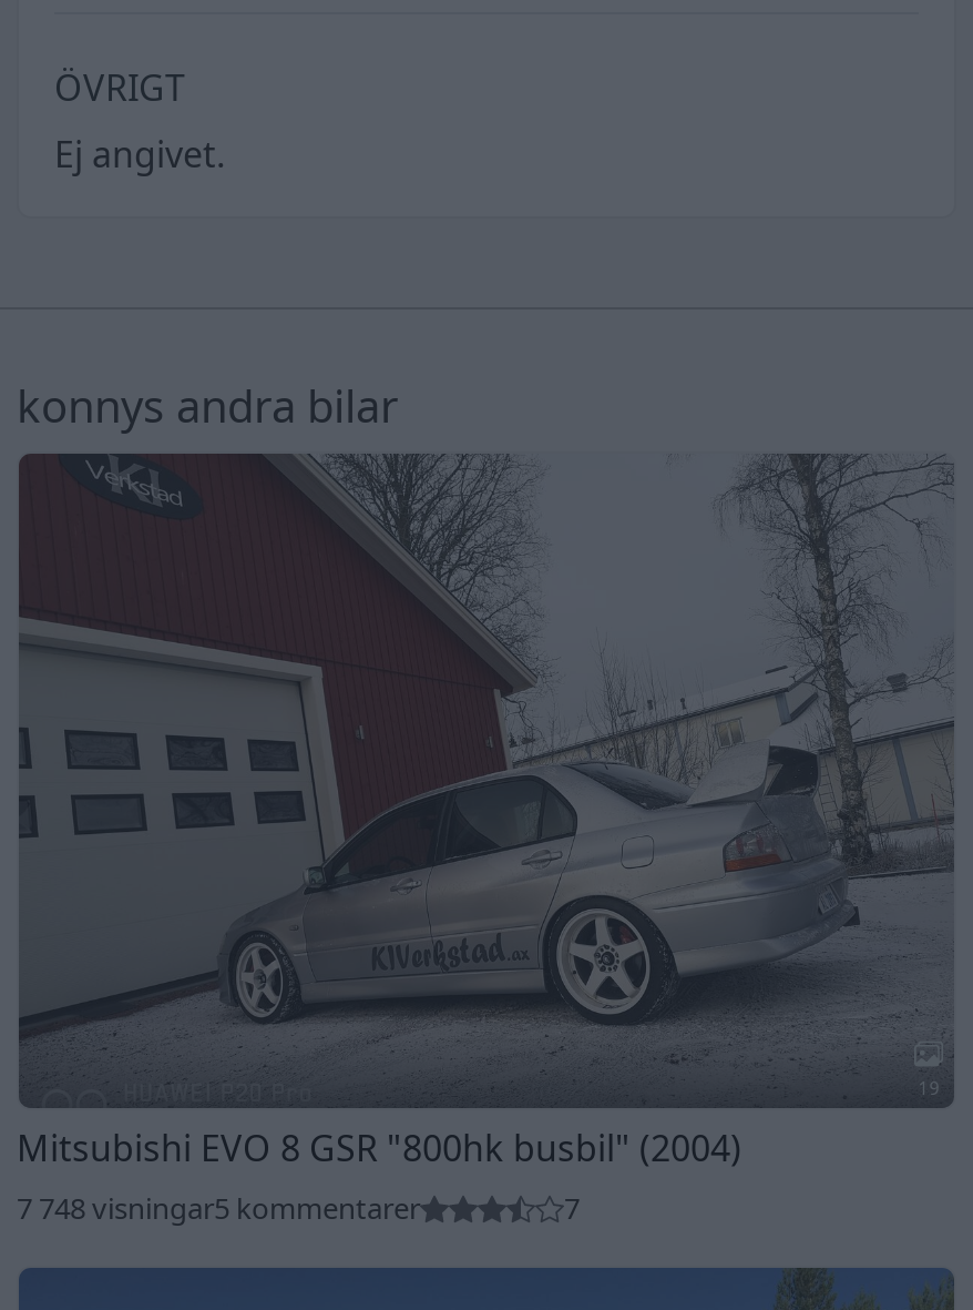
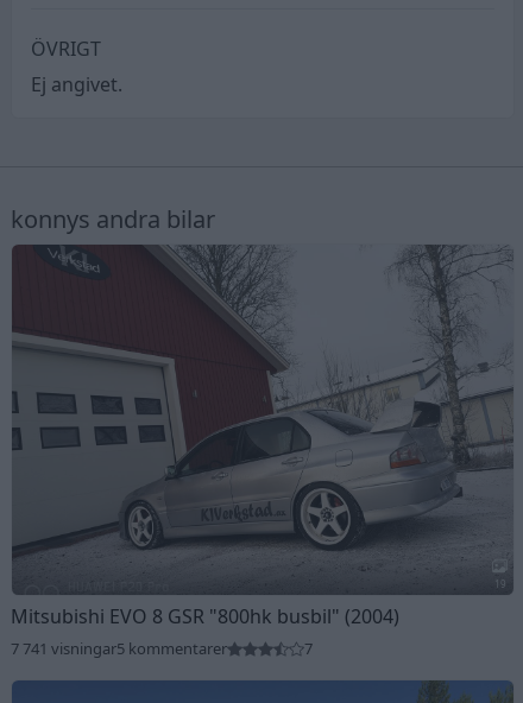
- 7 748 visningar5 kommentarer
+ 7 741 visningar5 kommentarer
